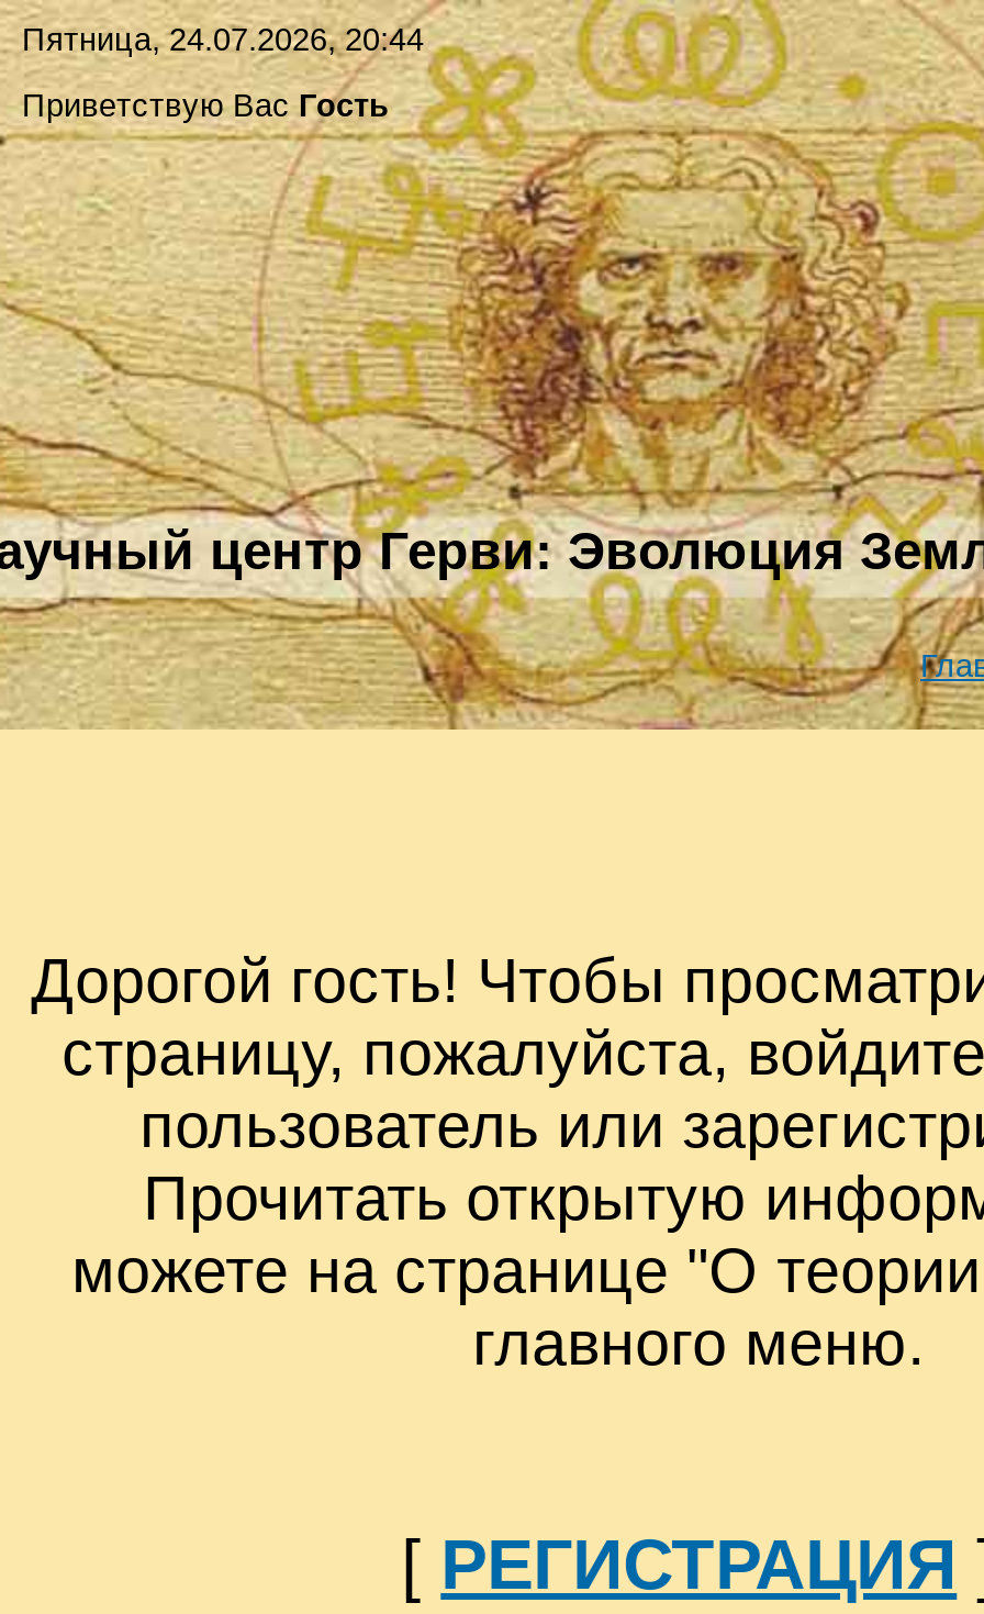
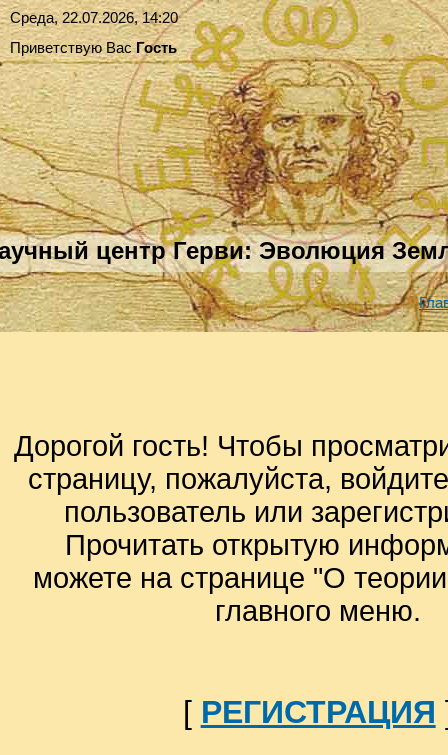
- Пятница, 24.07.2026, 20:44
+ Среда, 22.07.2026, 14:20
